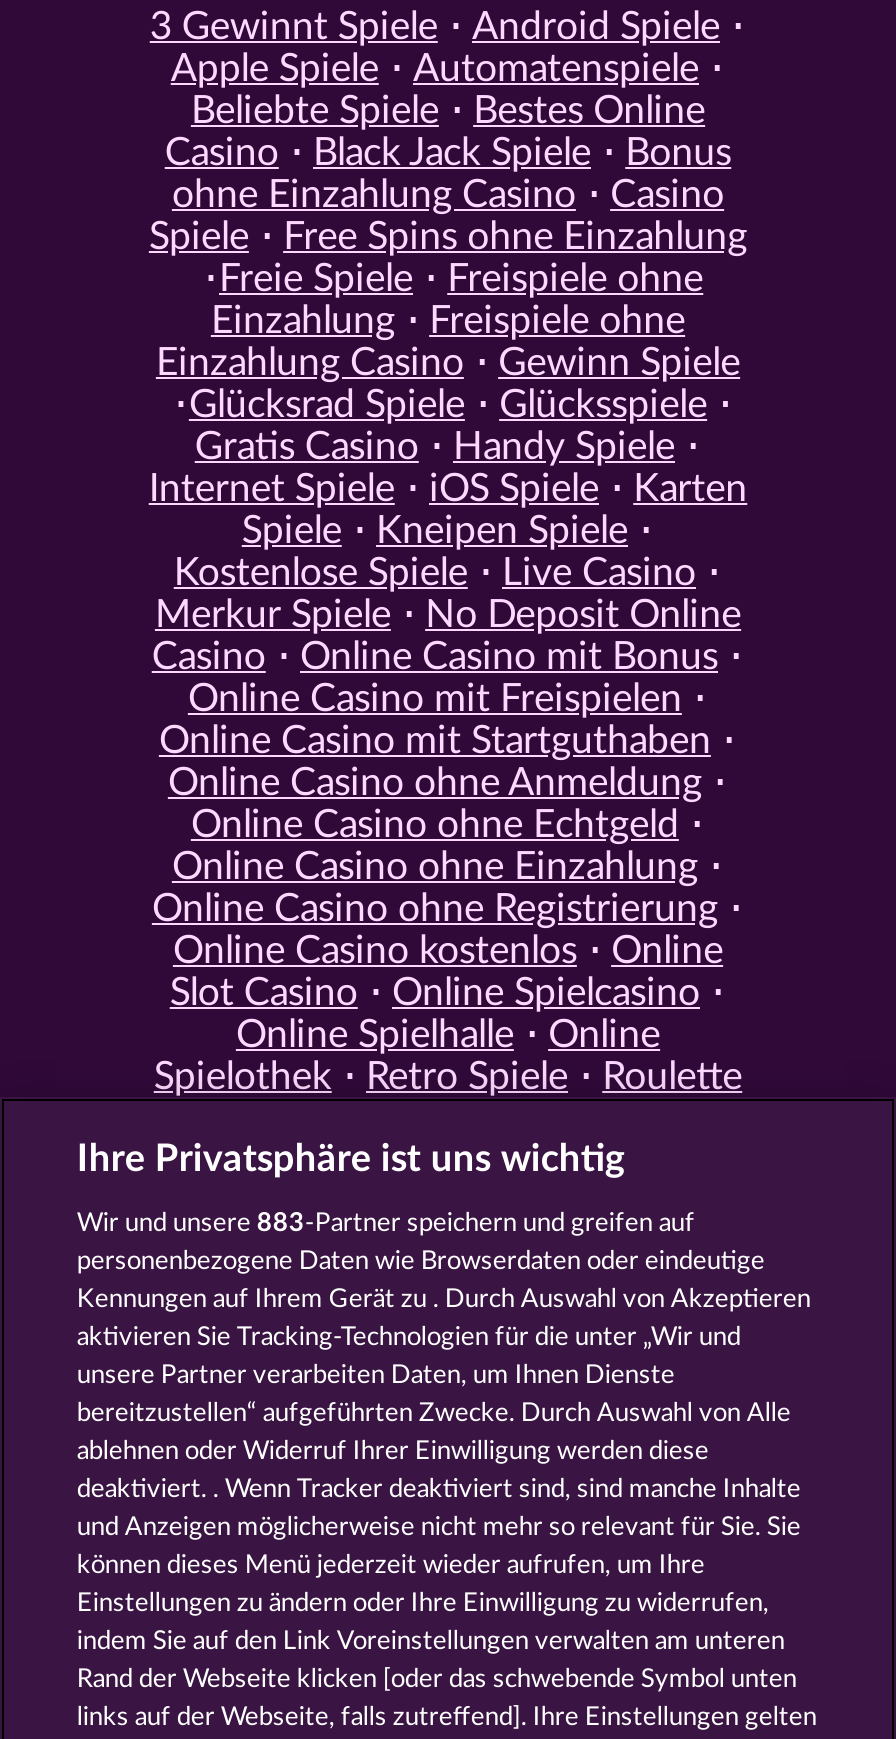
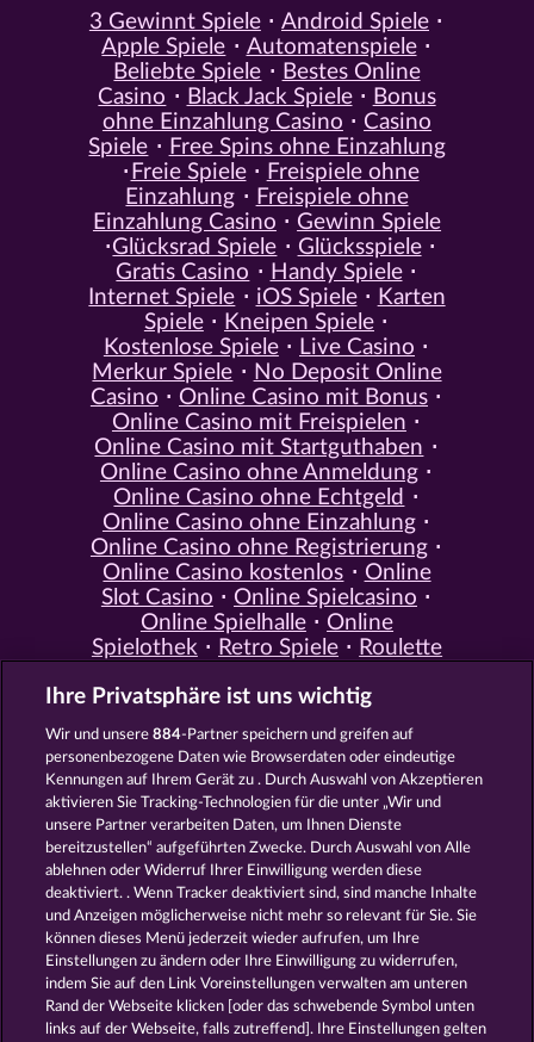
- Wir und unsere 883-Partner speichern und greifen auf
+ Wir und unsere 884-Partner speichern und greifen auf
